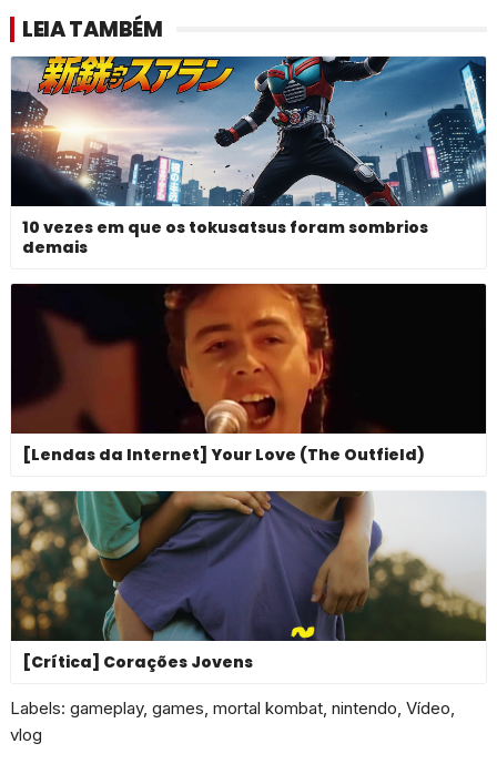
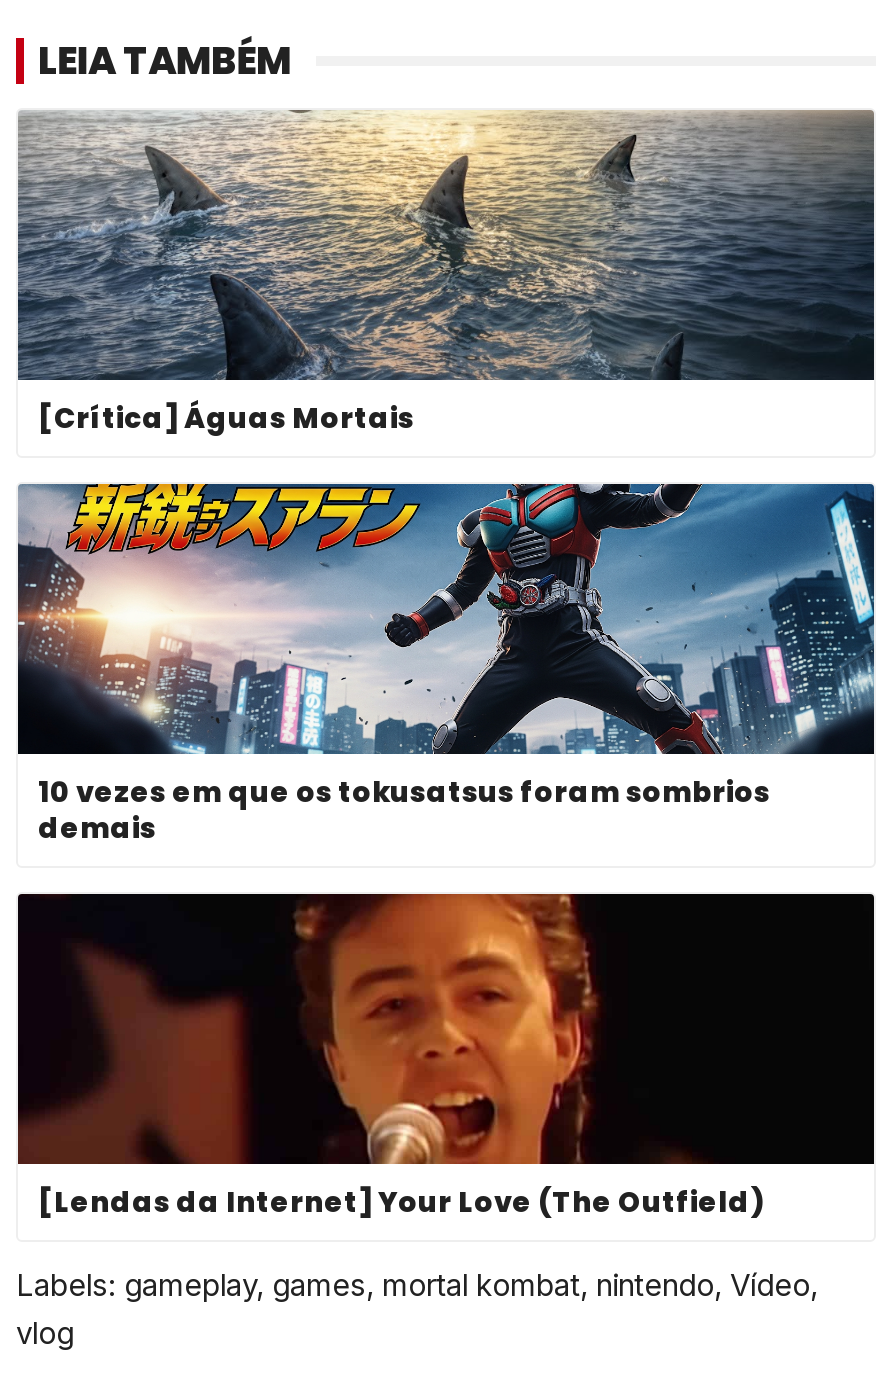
+ [image]
+ [Crítica] Águas Mortais

moved down: [image] | 10 vezes em que os tokusatsus foram sombrios | demais | [Lendas da Internet] Your Love (The Outfield)

- [image]
- [Crítica] Corações Jovens
